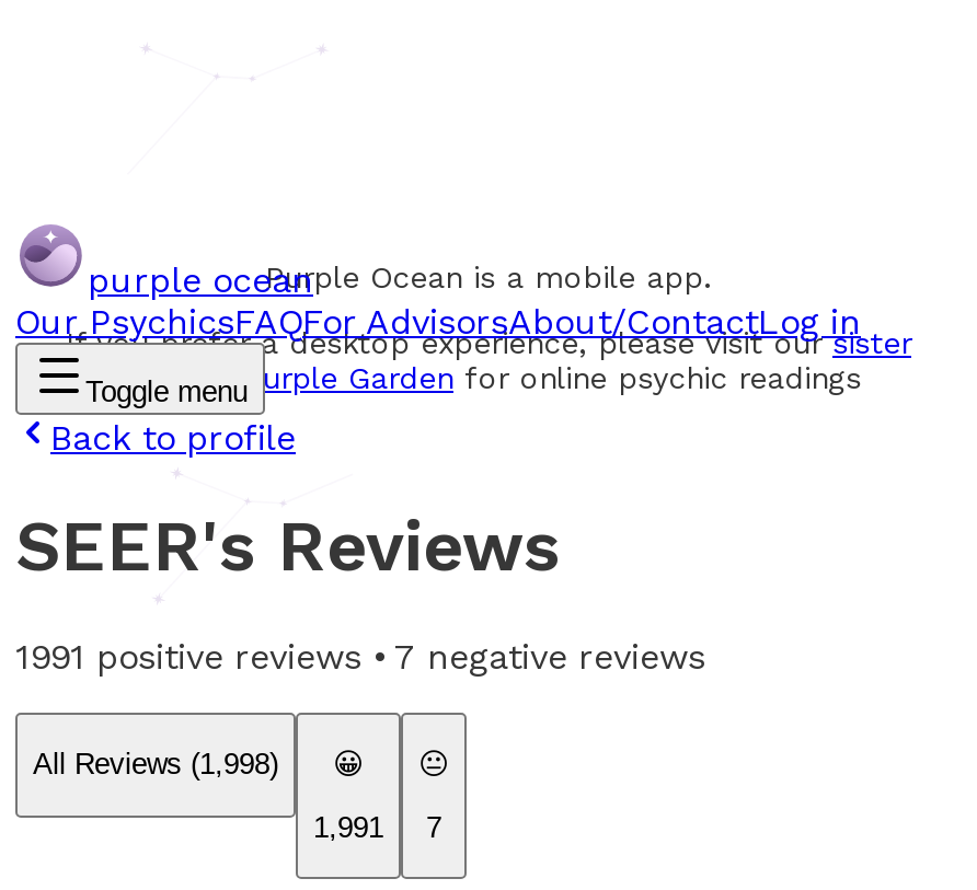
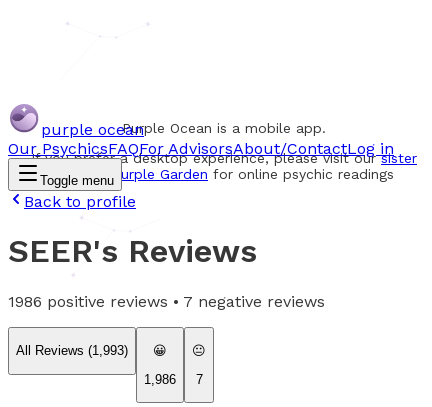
- 1991 positive reviews • 7 negative reviews
+ 1986 positive reviews • 7 negative reviews

- All Reviews (1,998)
+ All Reviews (1,993)

- 1,991 7
+ 1,986 7
